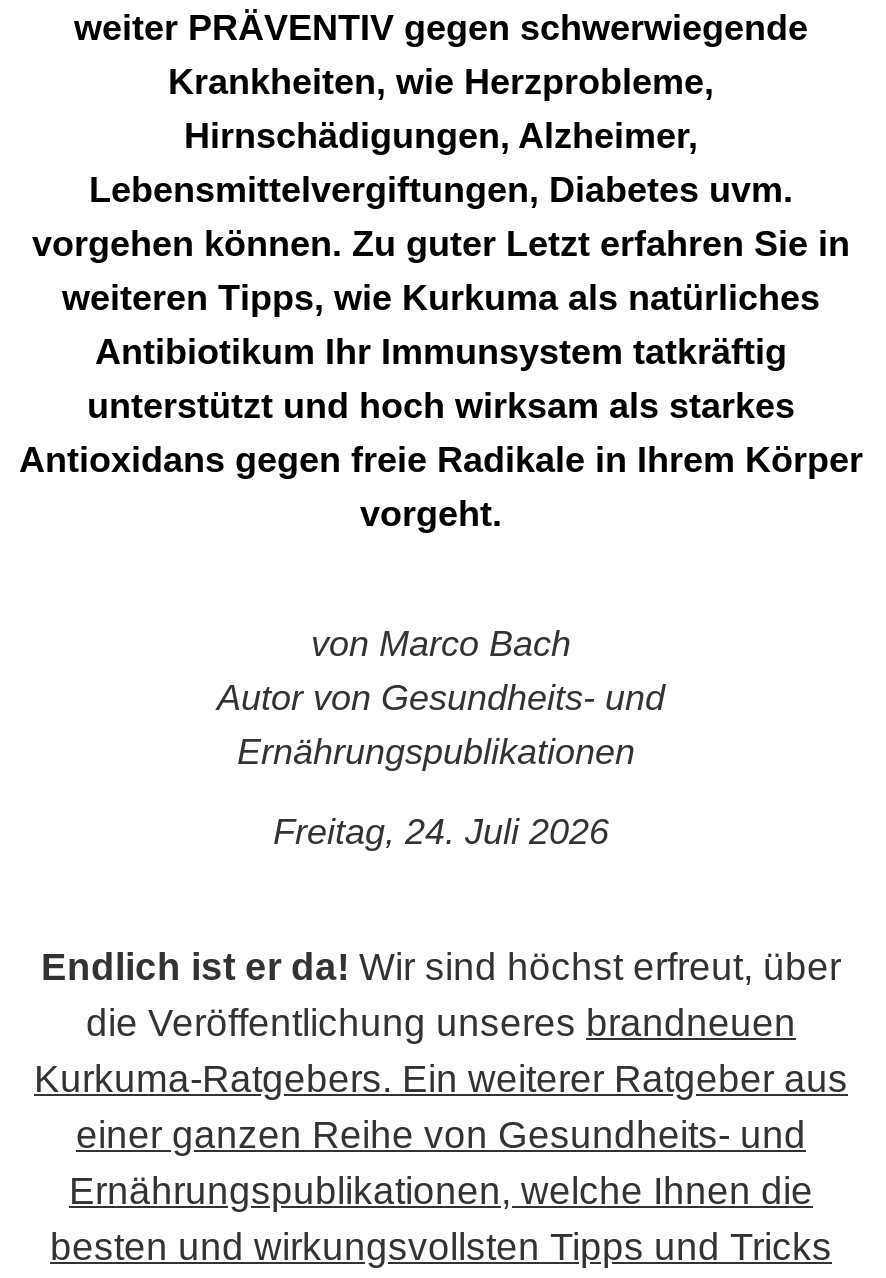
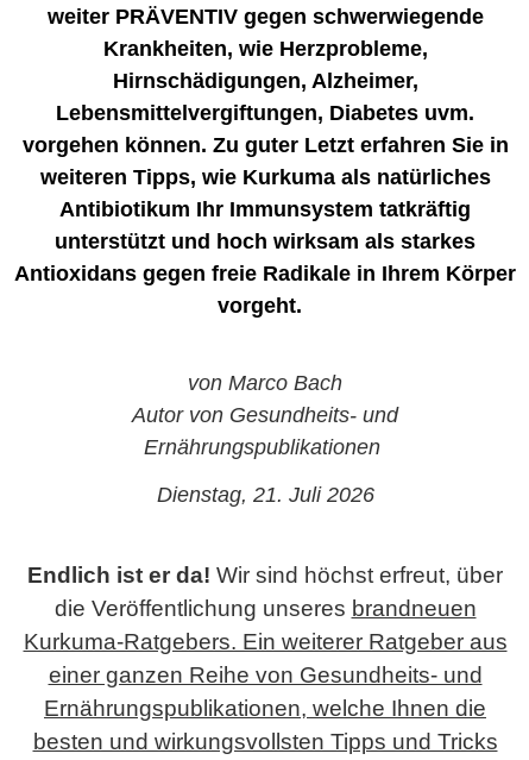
- Freitag, 24. Juli 2026
+ Dienstag, 21. Juli 2026
